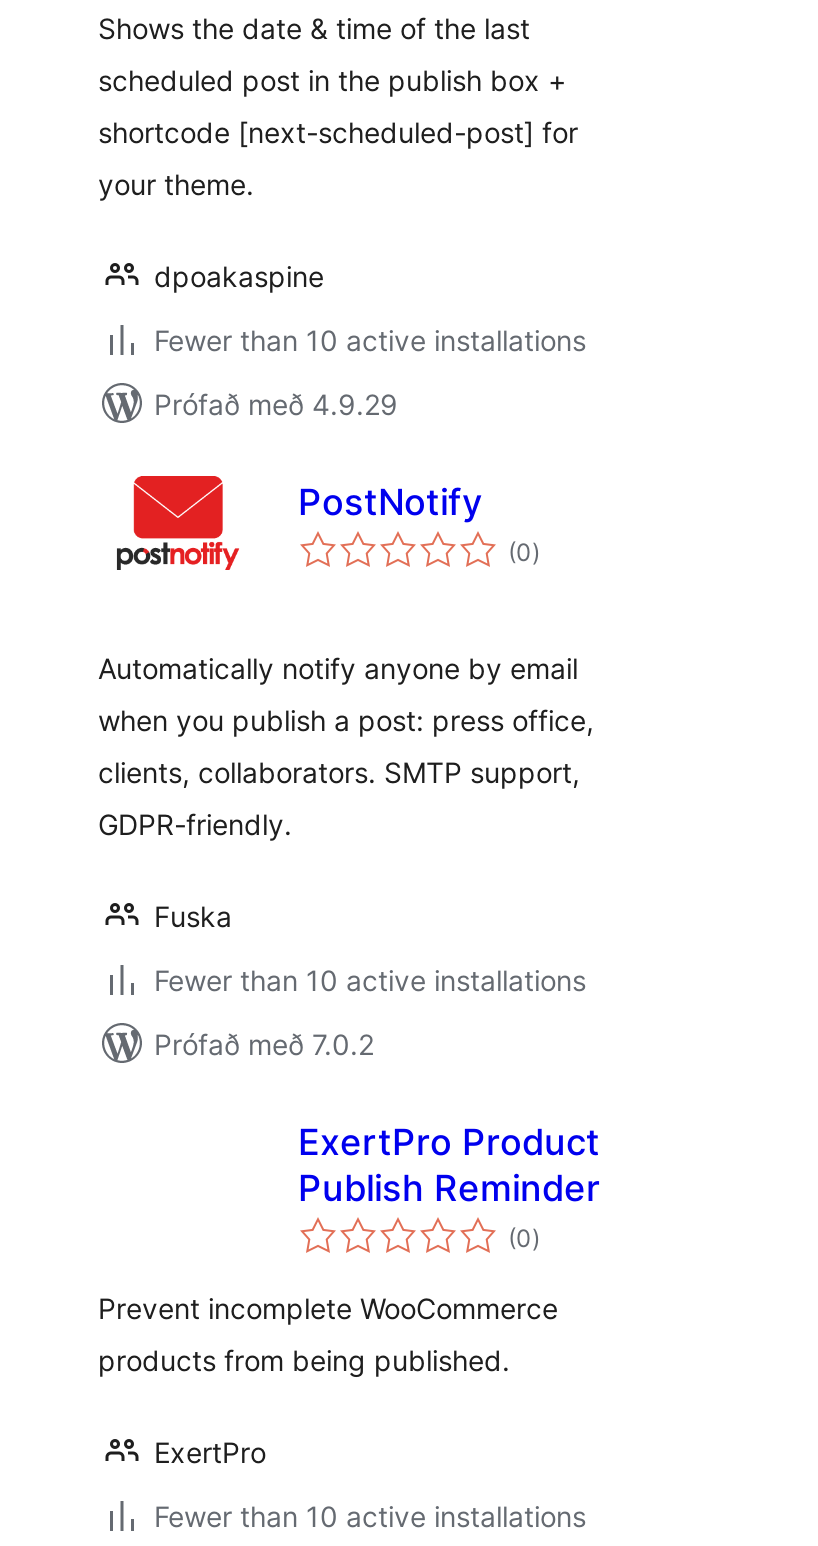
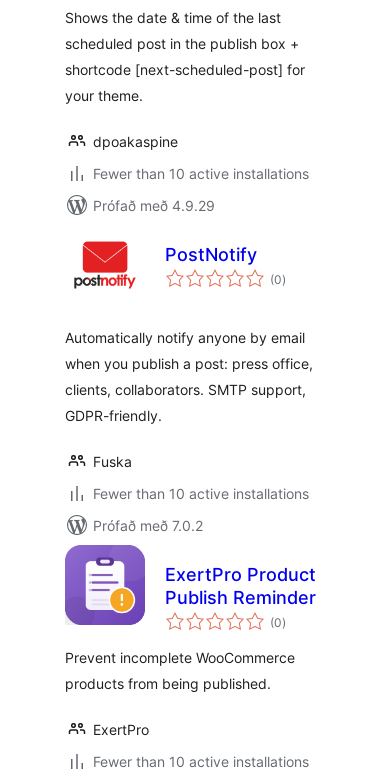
+ [image]
